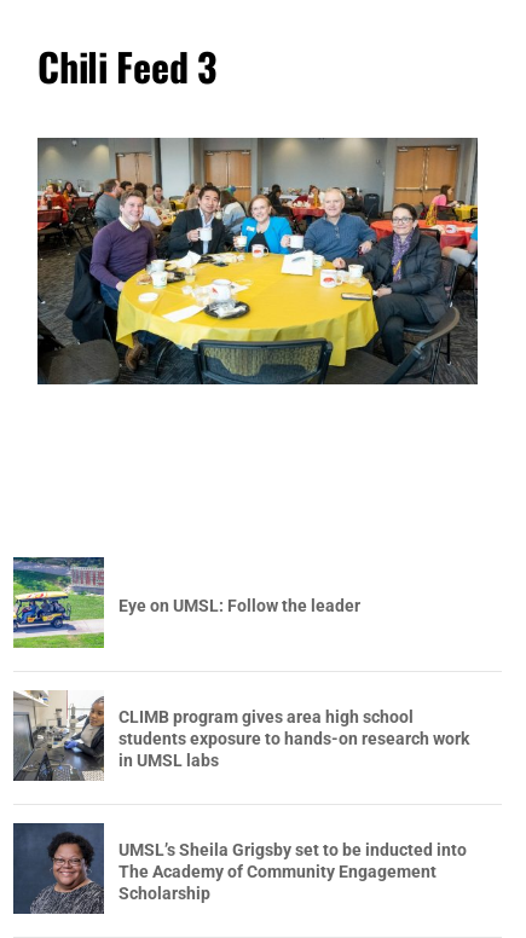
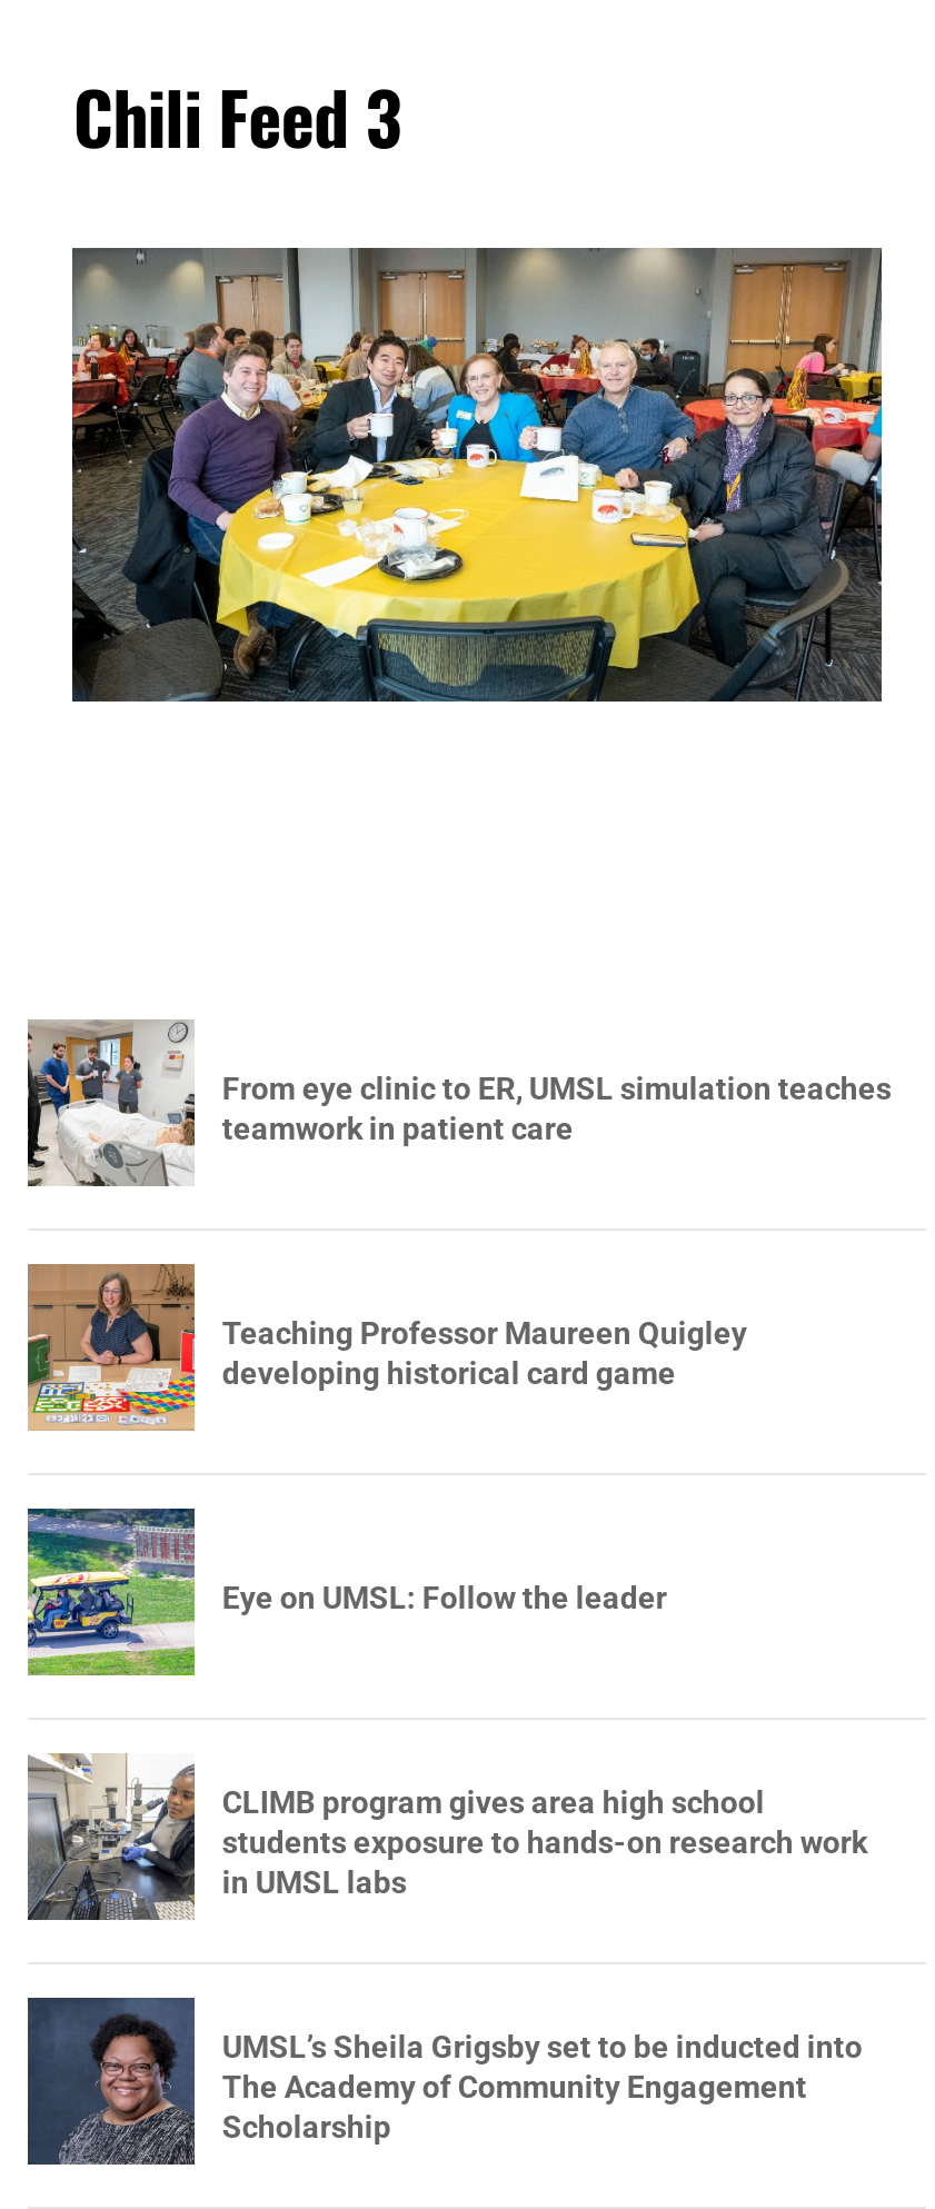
+ [image]
+ From eye clinic to ER, UMSL simulation teaches
+ teamwork in patient care

+ [image]
+ Teaching Professor Maureen Quigley
+ developing historical card game
